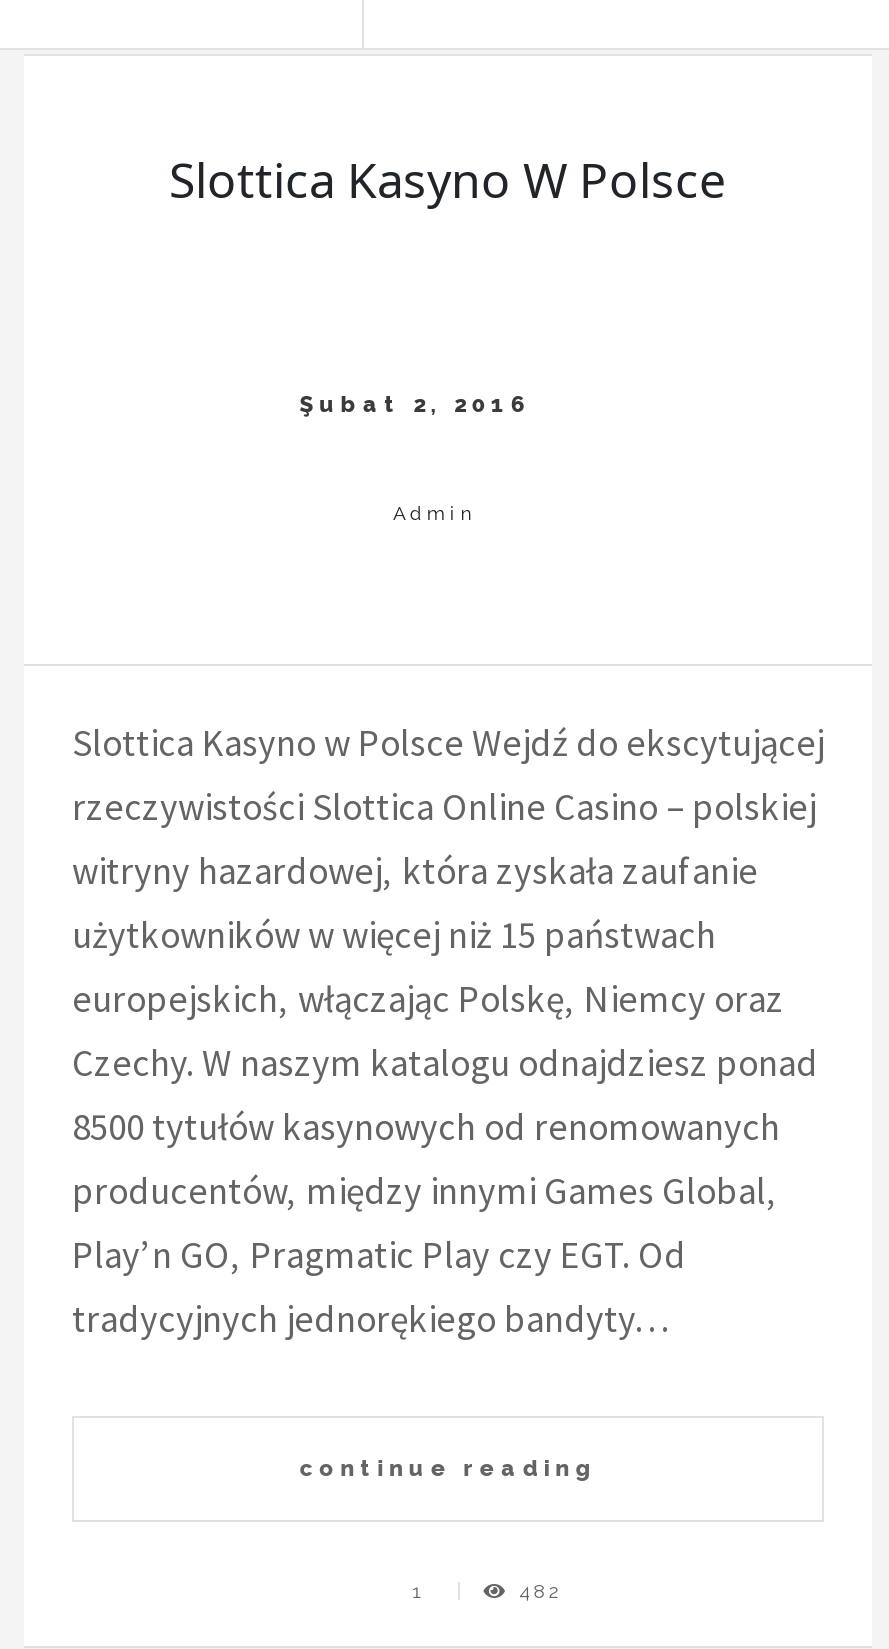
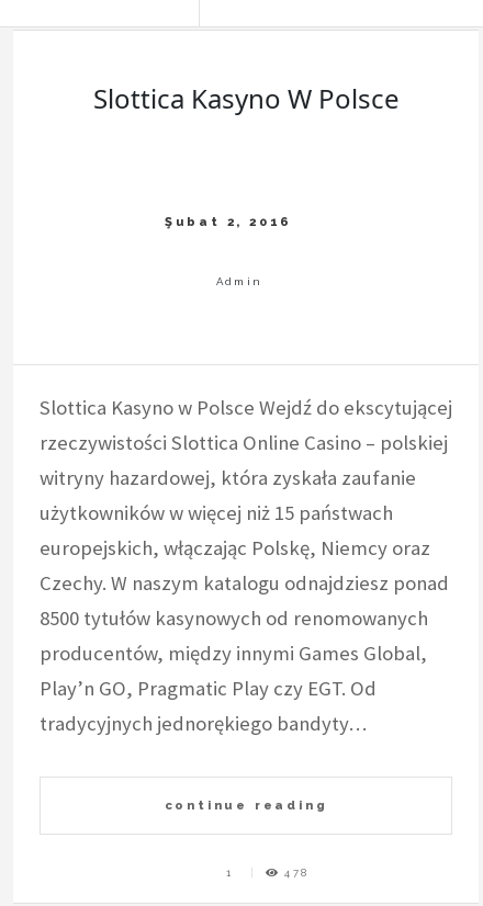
- 482
+ 478
